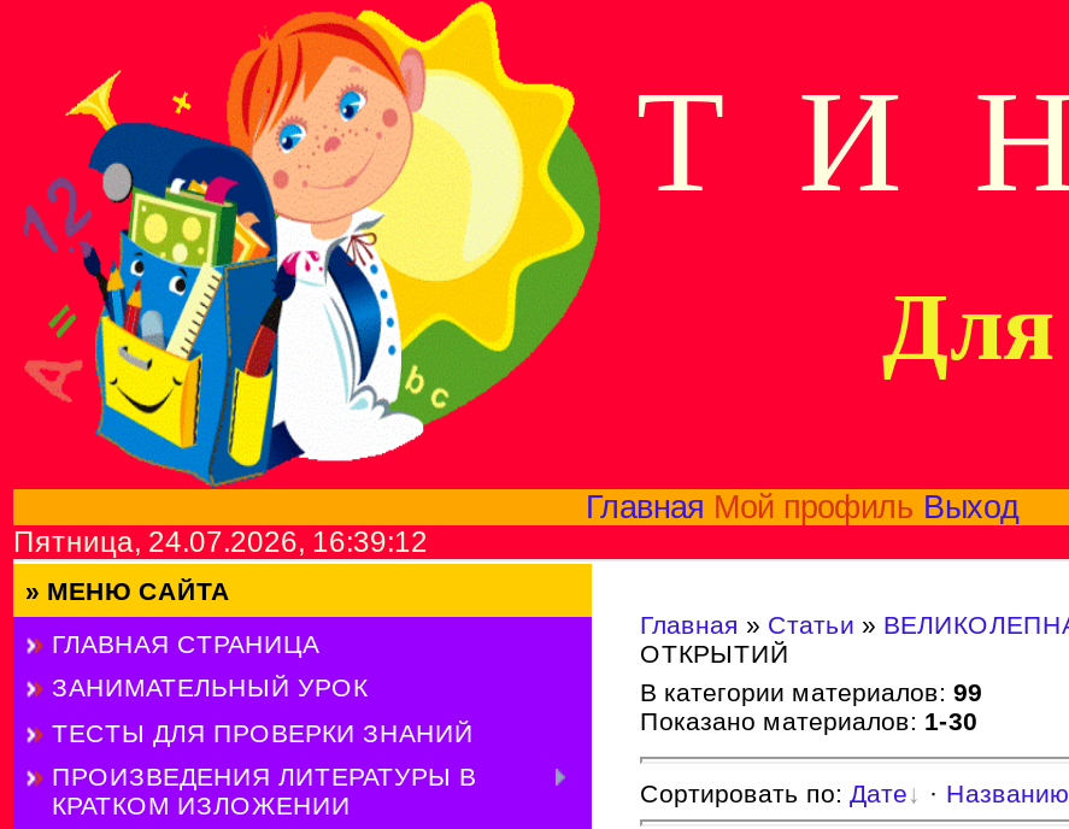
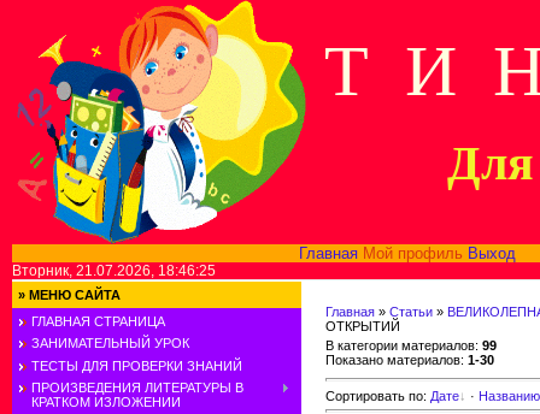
- Пятница, 24.07.2026, 16:39:12
+ Вторник, 21.07.2026, 18:46:25
